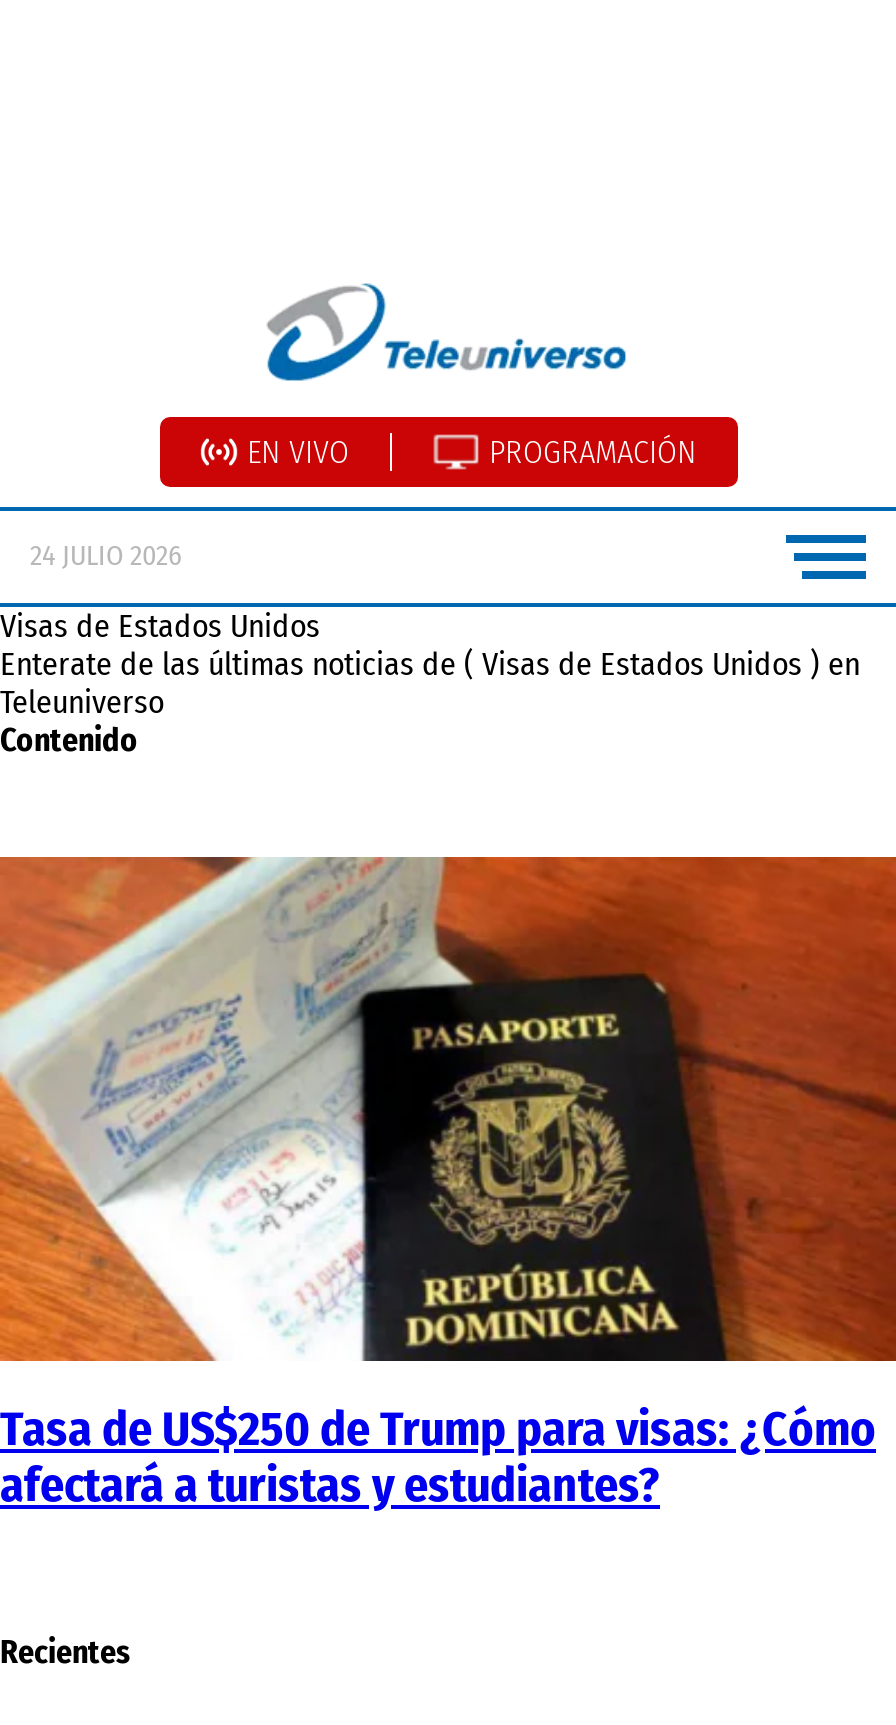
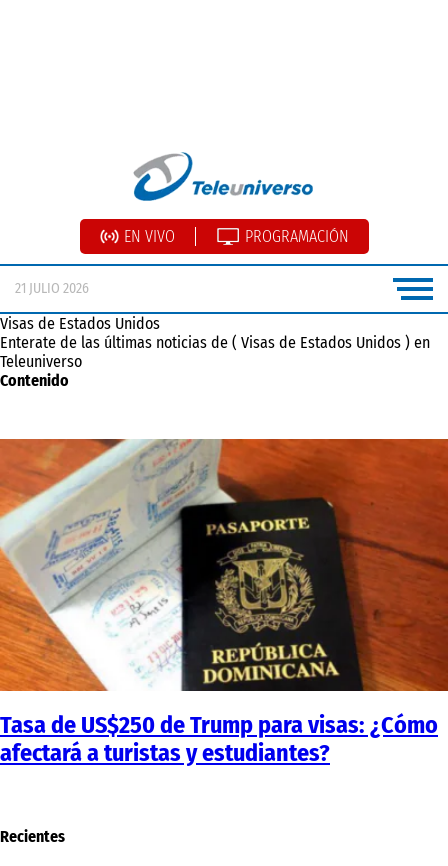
- 24 JULIO 2026
+ 21 JULIO 2026
